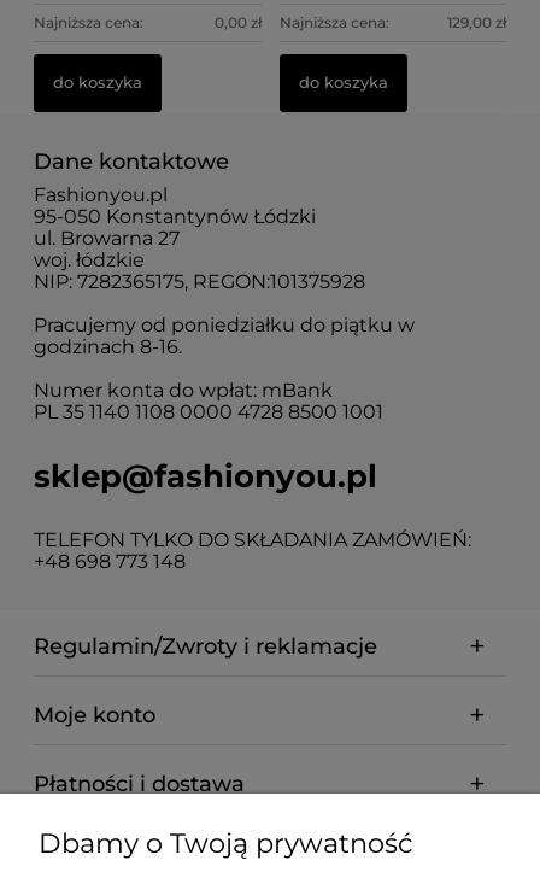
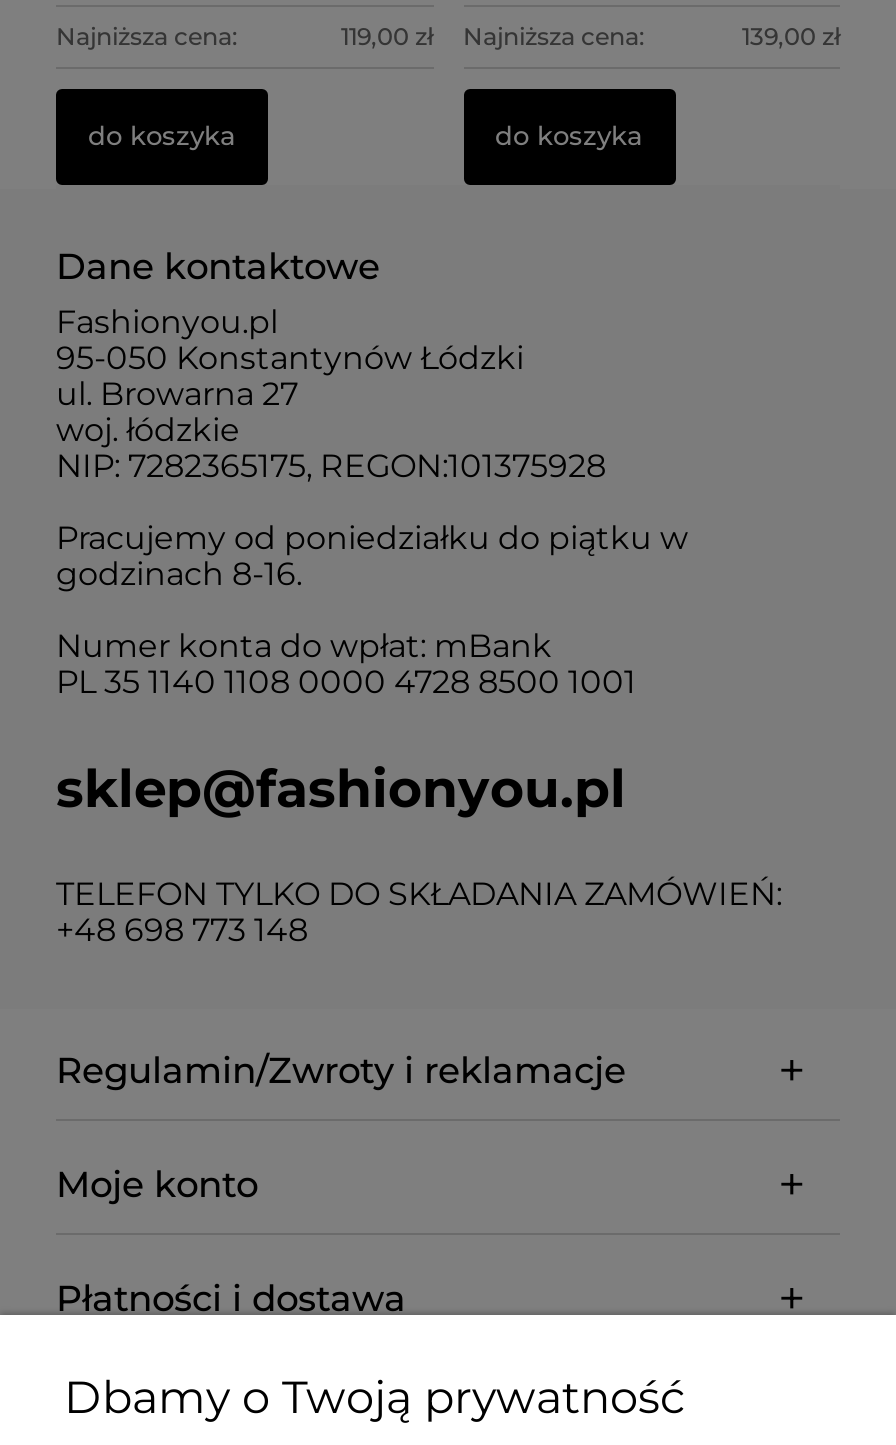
- 0,00 zł Najniższa cena:
+ 119,00 zł Najniższa cena:

- 129,00 zł
+ 139,00 zł
